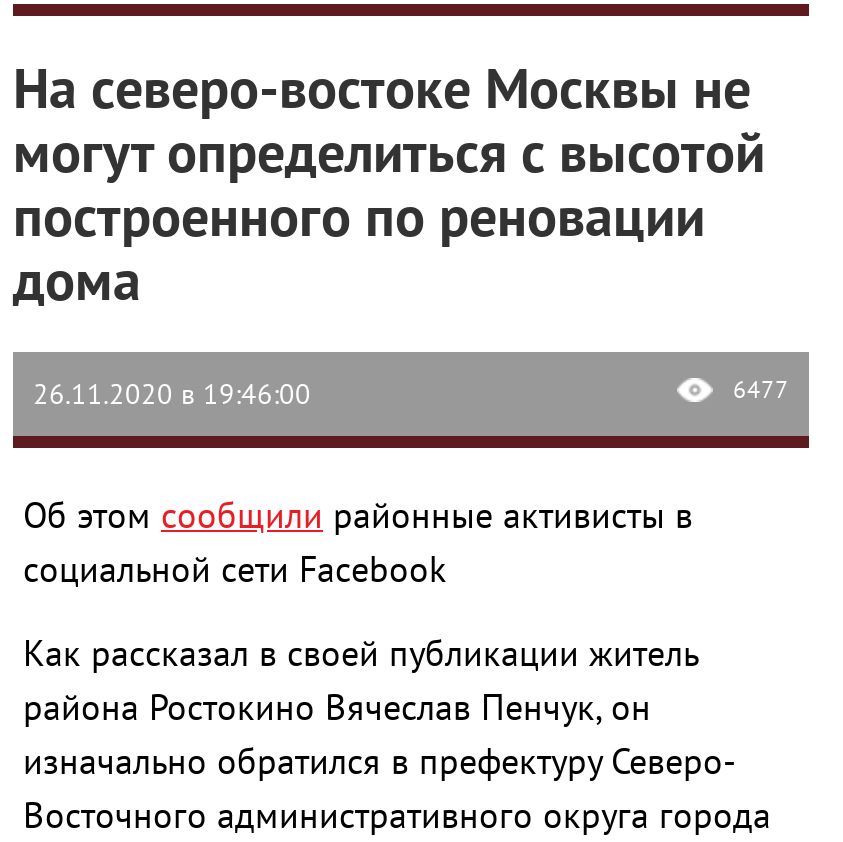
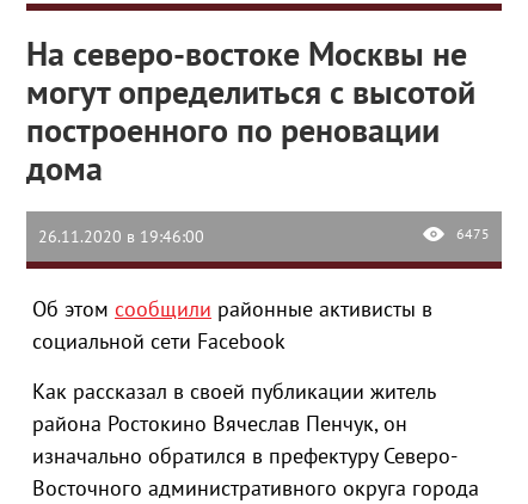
- 6477
+ 6475
